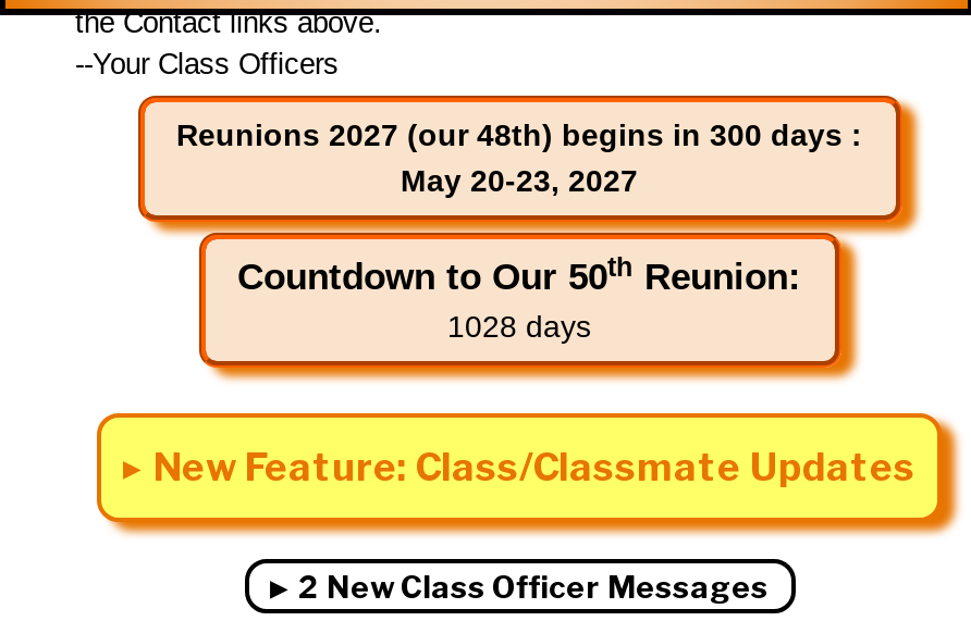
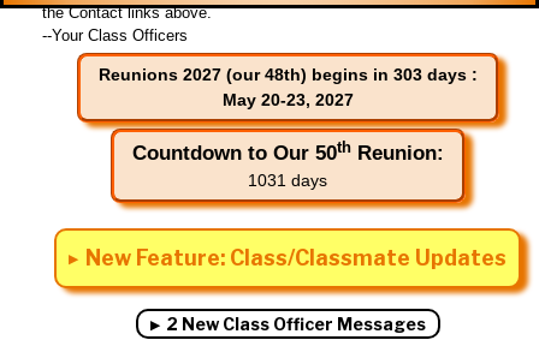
- Reunions 2027 (our 48th) begins in 300 days :
+ Reunions 2027 (our 48th) begins in 303 days :

- 1028 days
+ 1031 days
